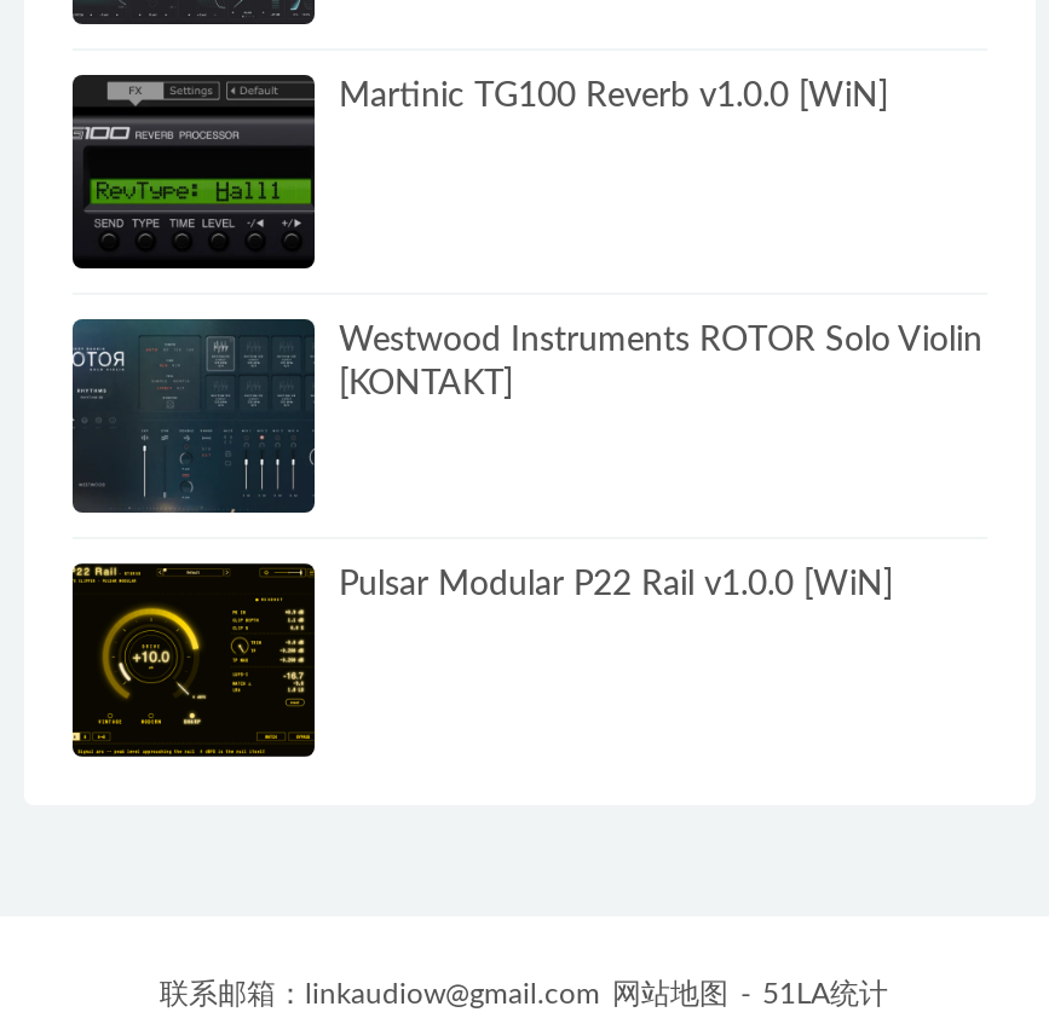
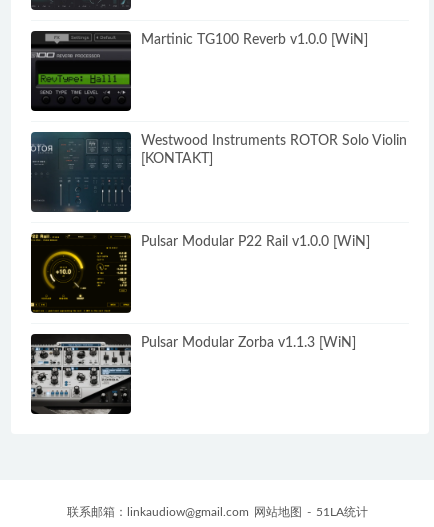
+ [image]
+ Pulsar Modular Zorba v1.1.3 [WiN]
